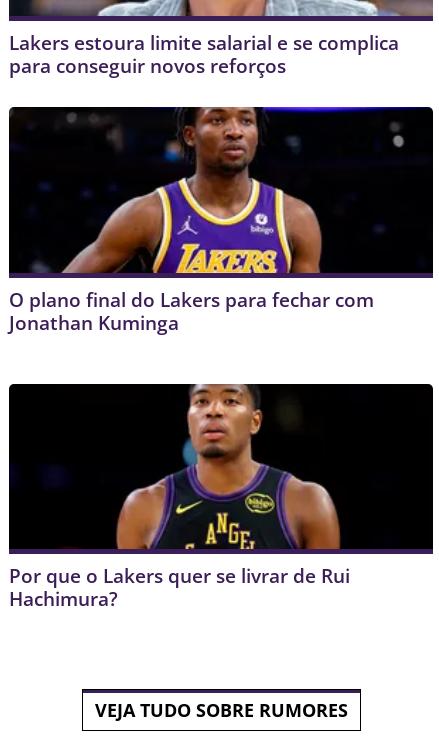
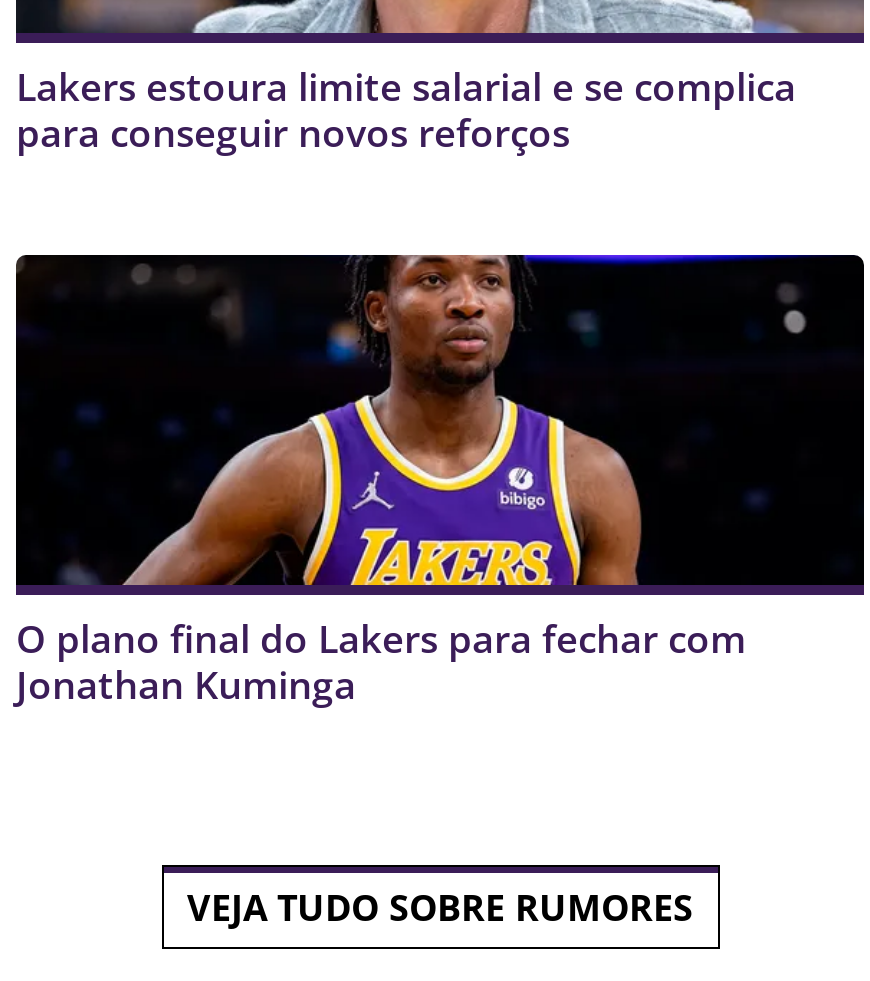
moved down: [image] | O plano final do Lakers para fechar com | Jonathan Kuminga

- [image]
- Por que o Lakers quer se livrar de Rui
- Hachimura?
